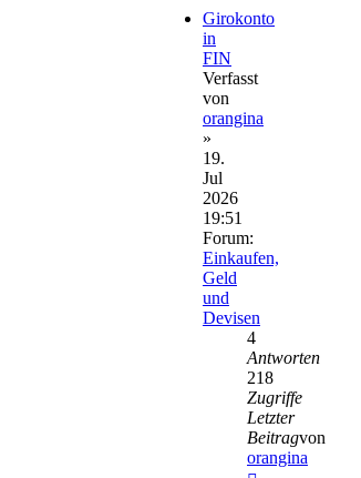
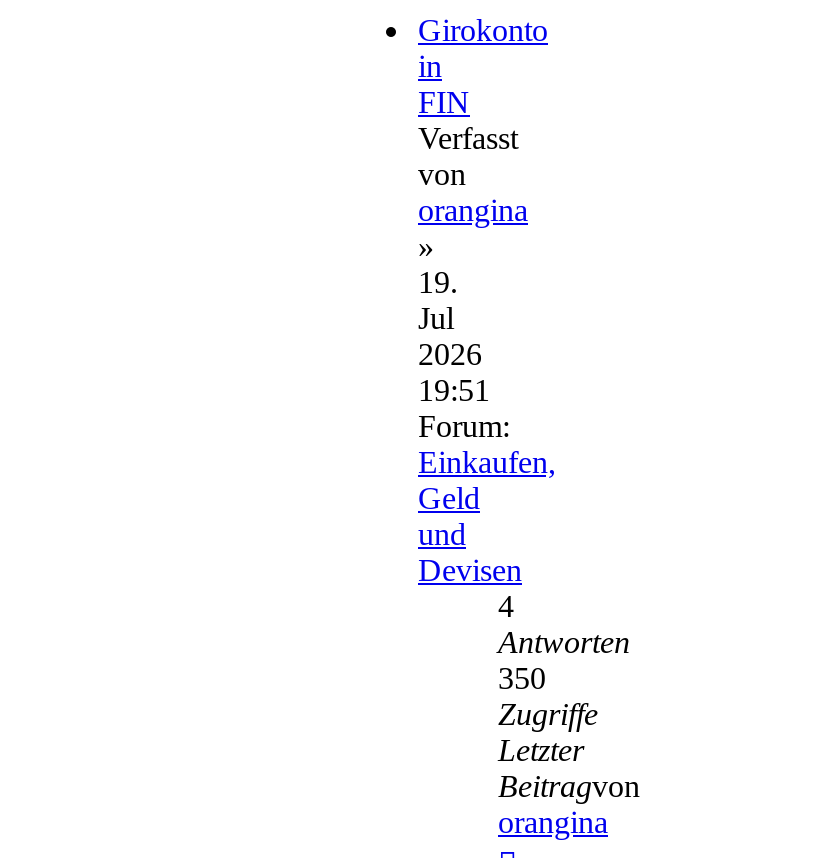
- 218
+ 350
